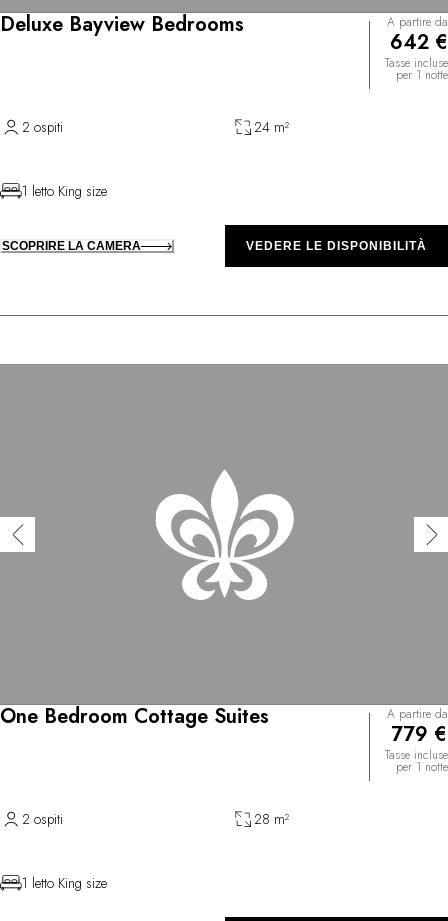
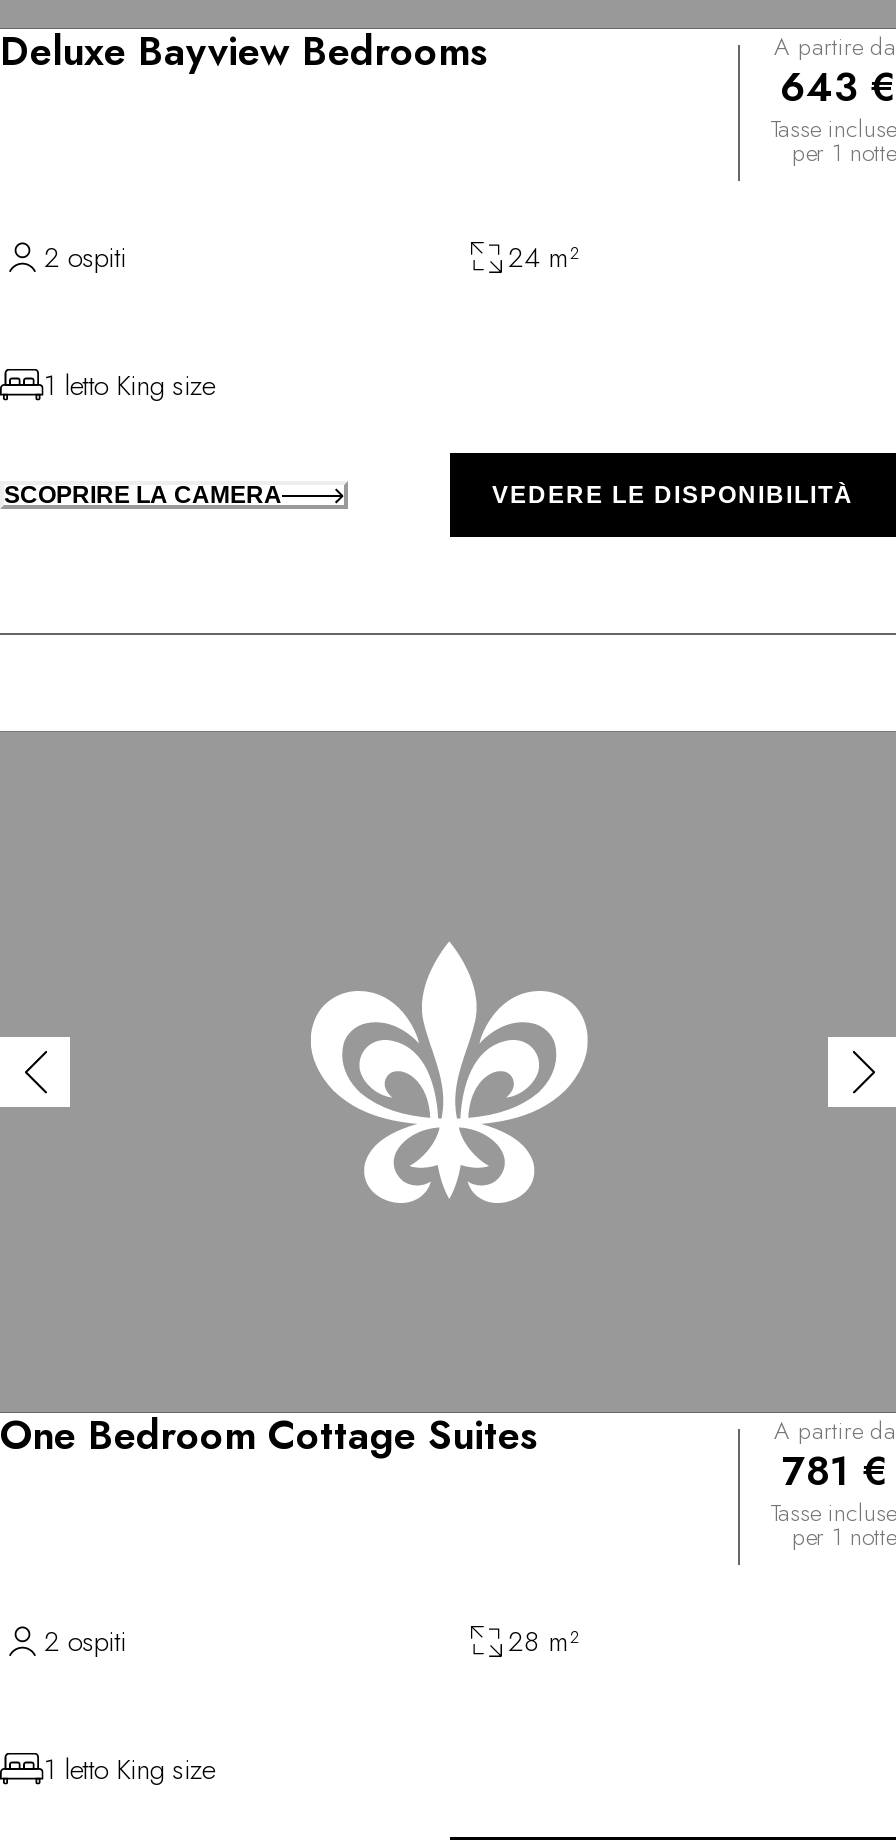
- 642 €
+ 643 €

- 779 €
+ 781 €
